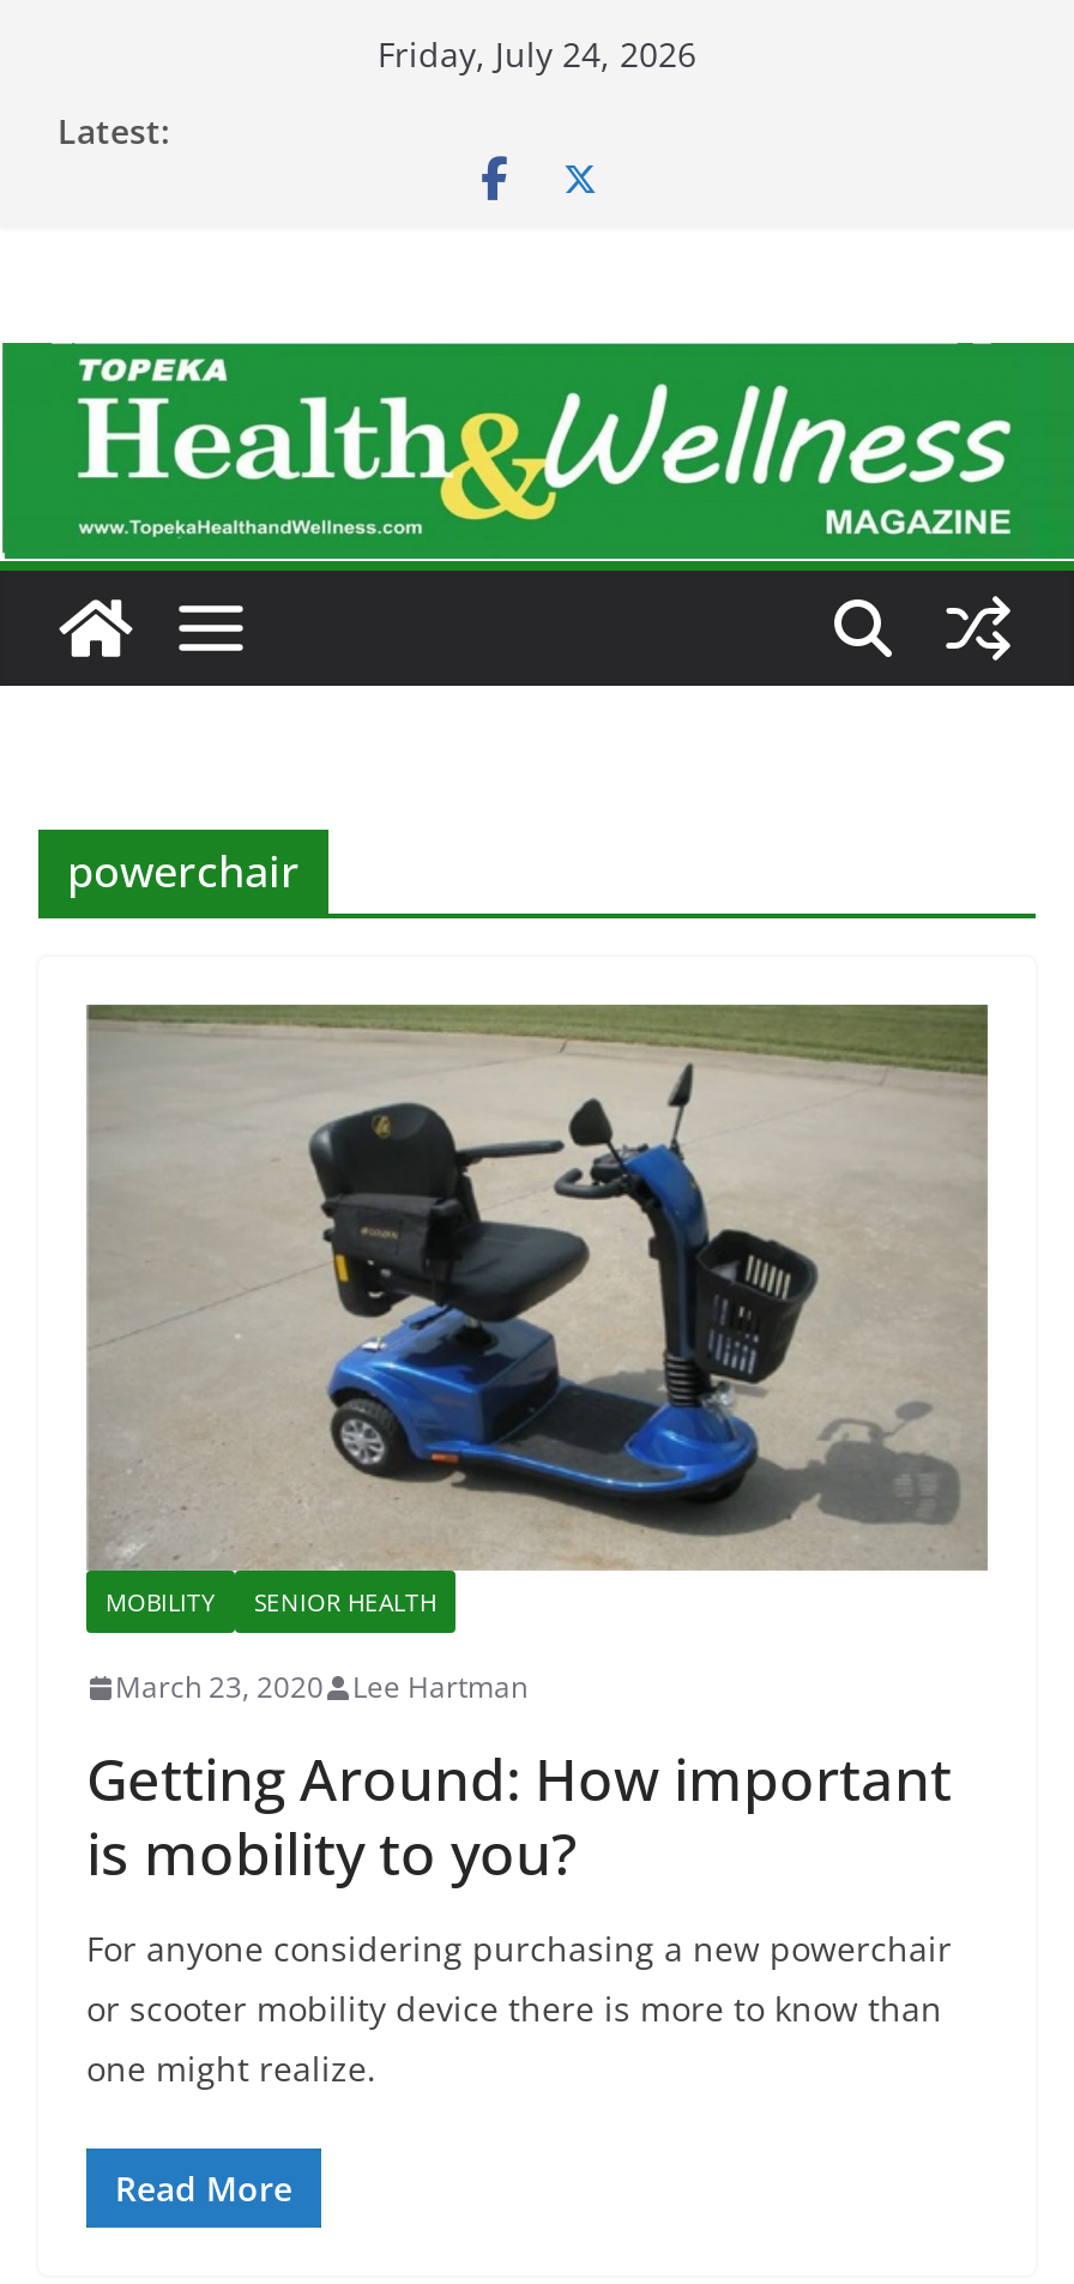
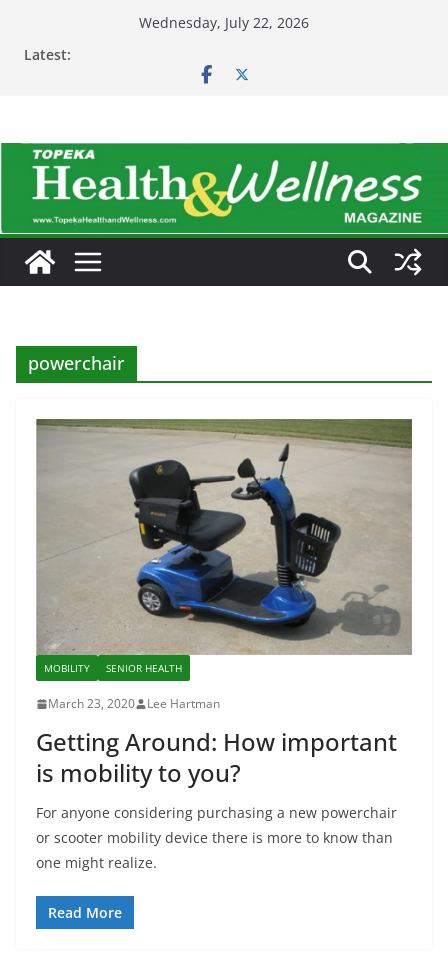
- Friday, July 24, 2026
+ Wednesday, July 22, 2026
